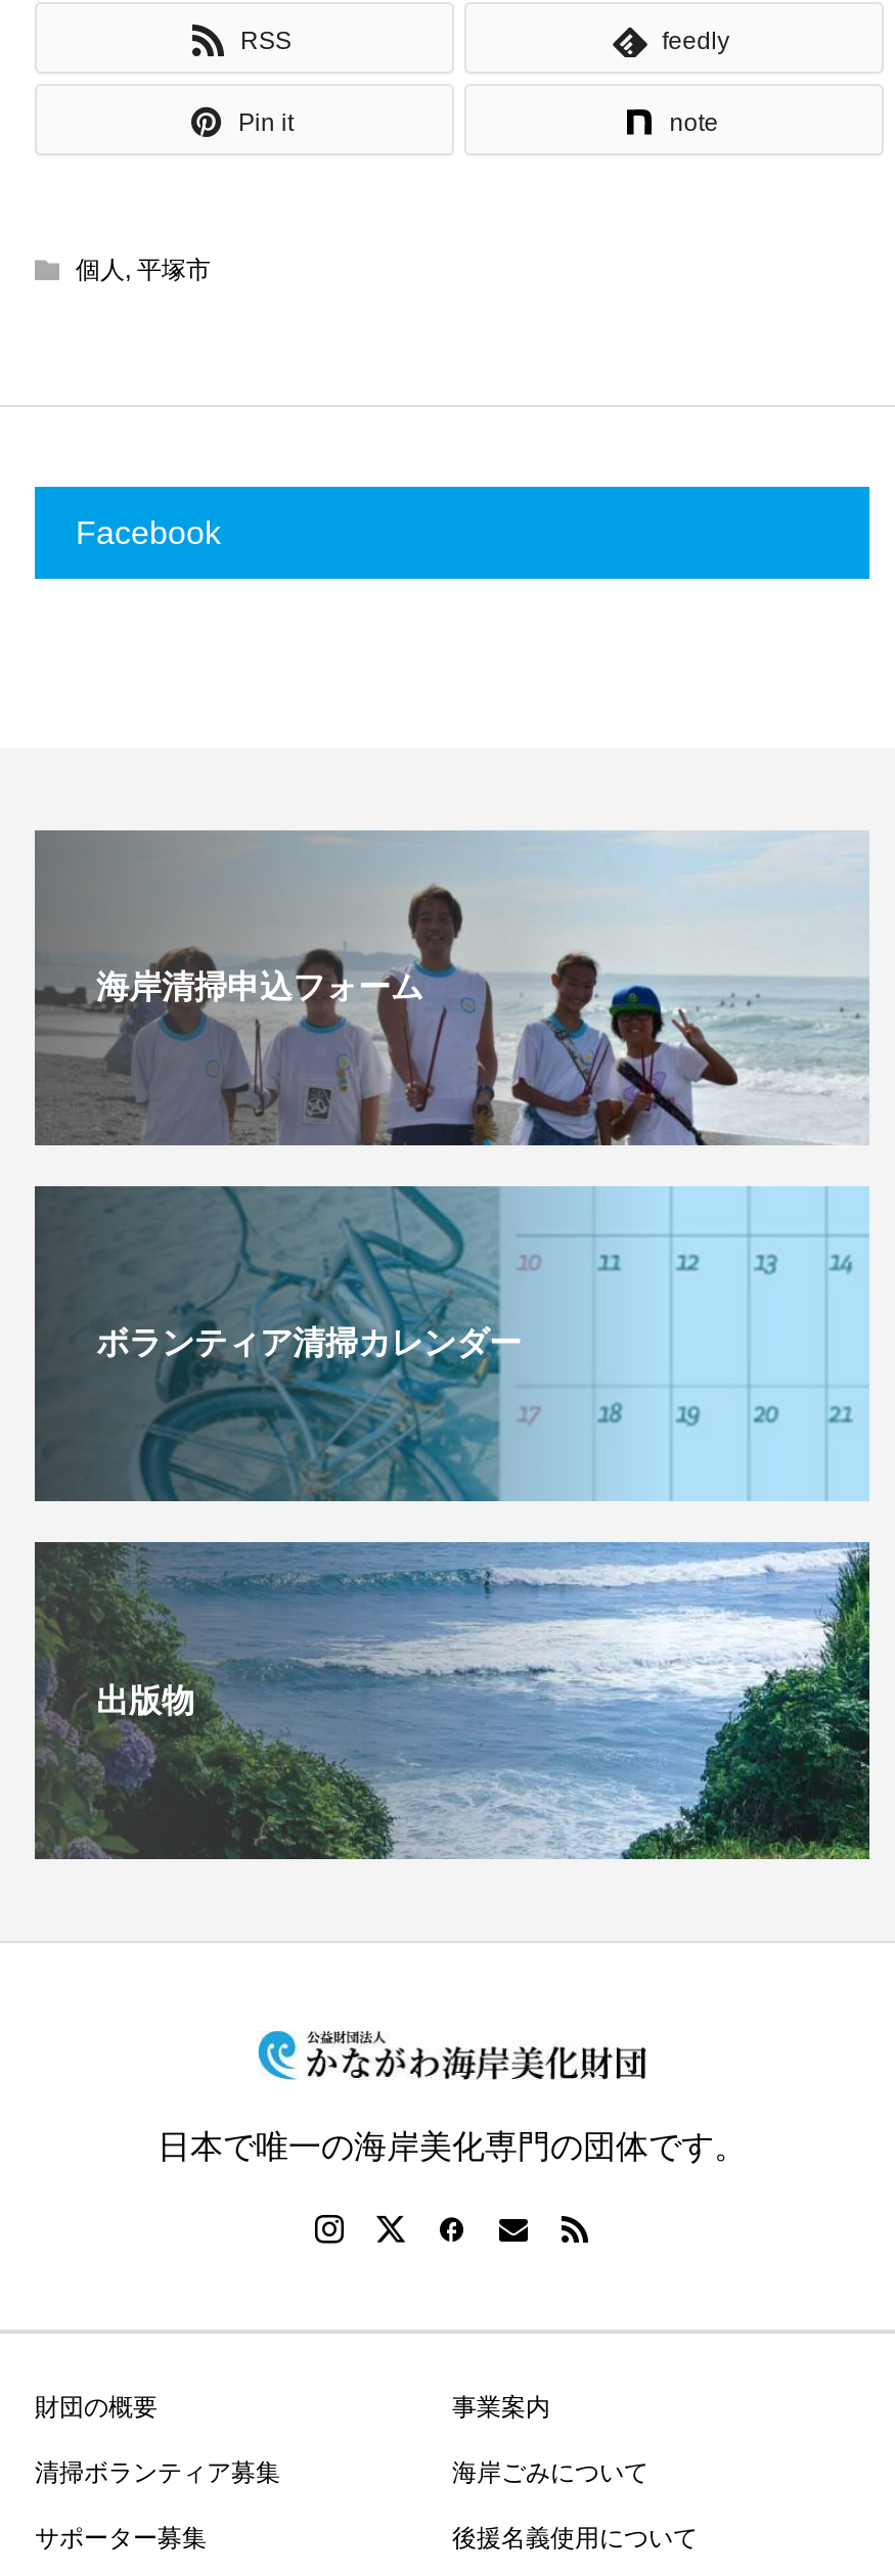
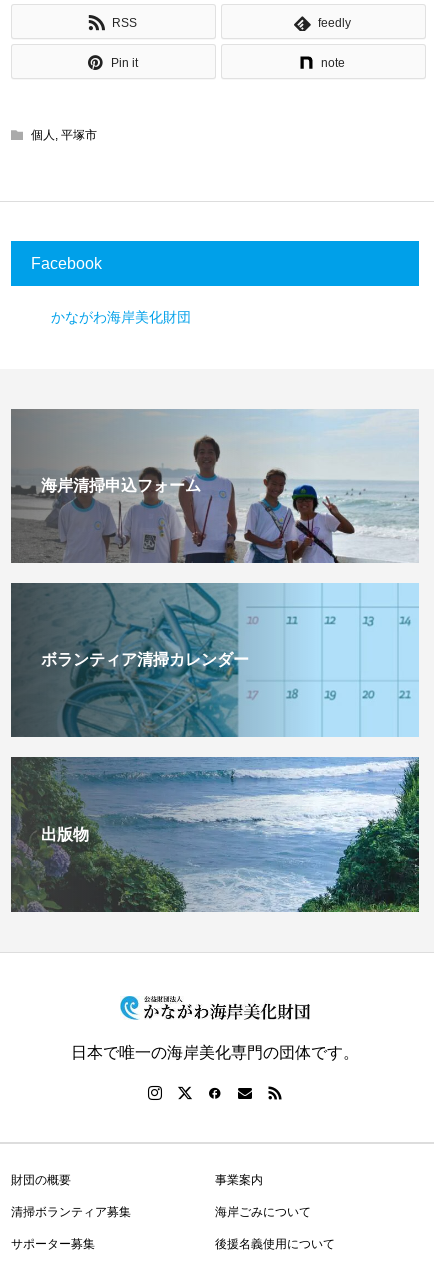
+ かながわ海岸美化財団
